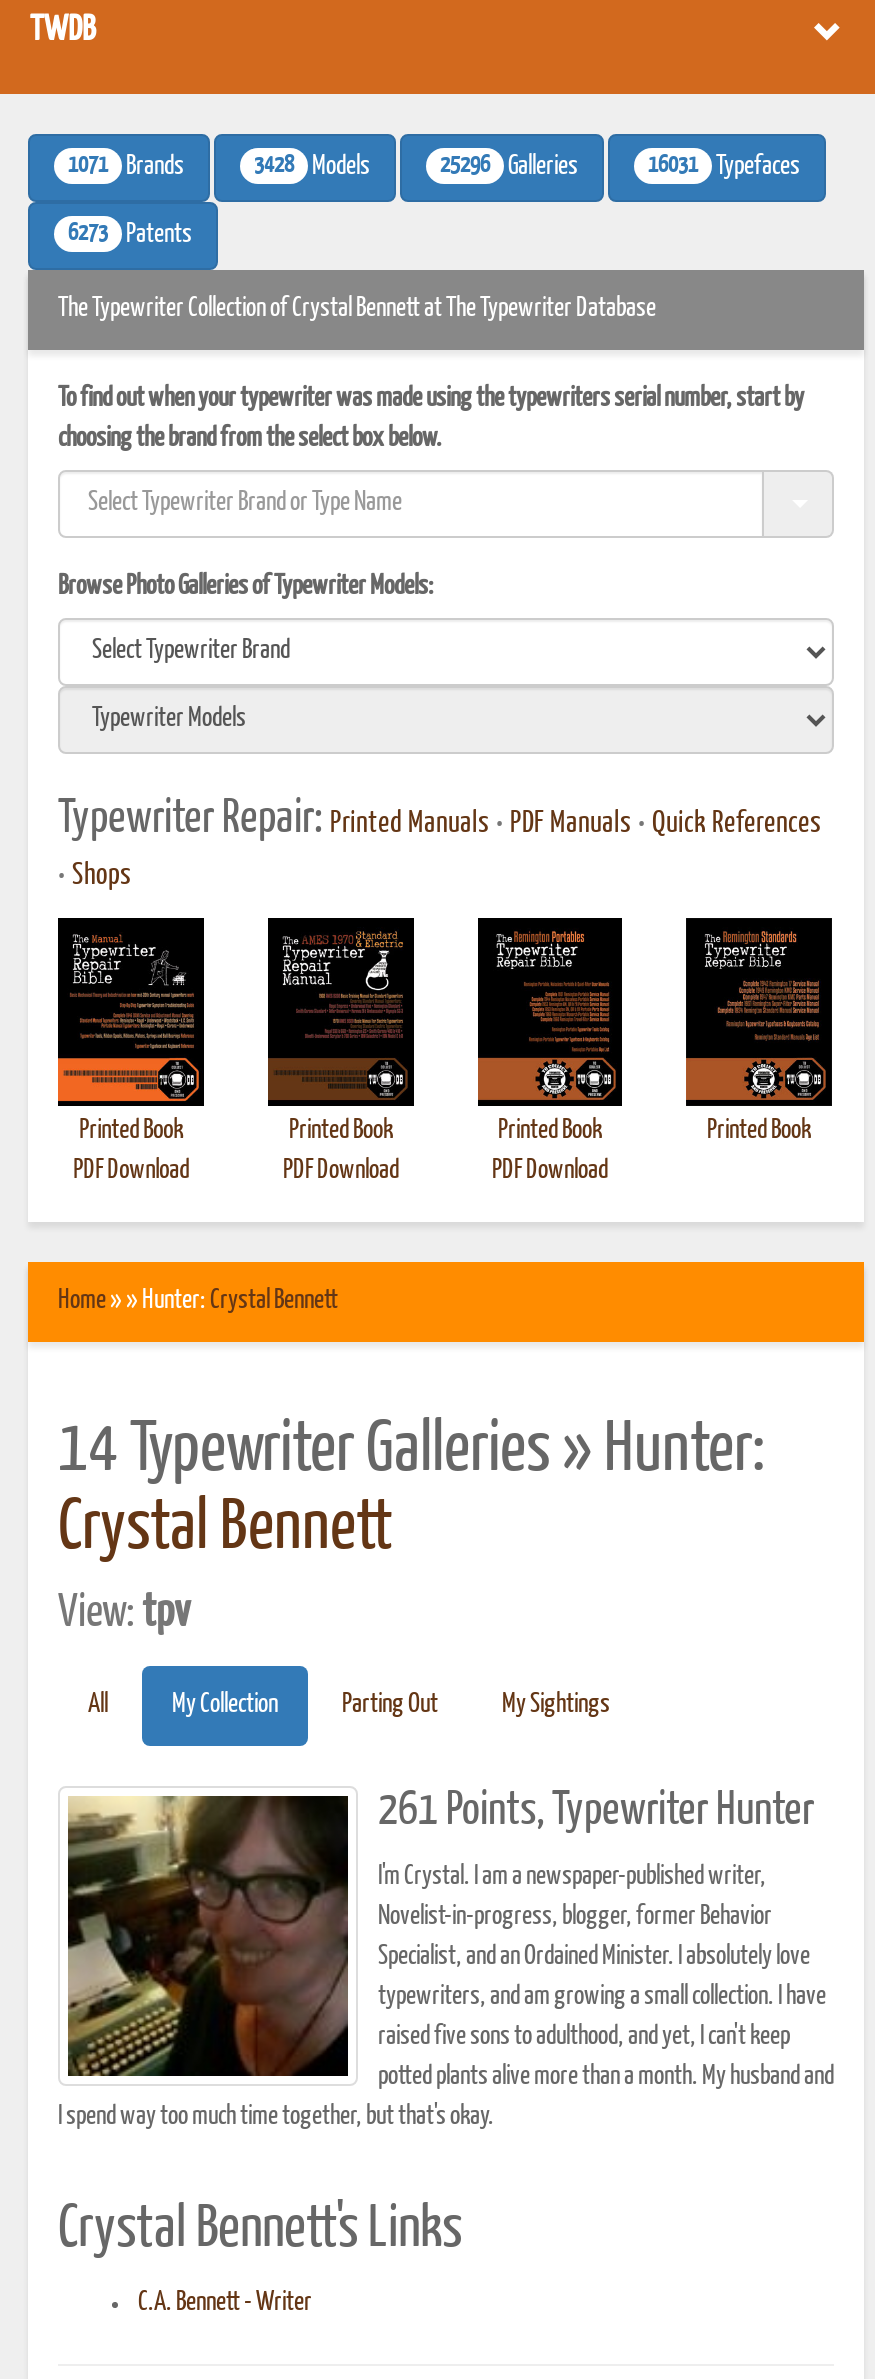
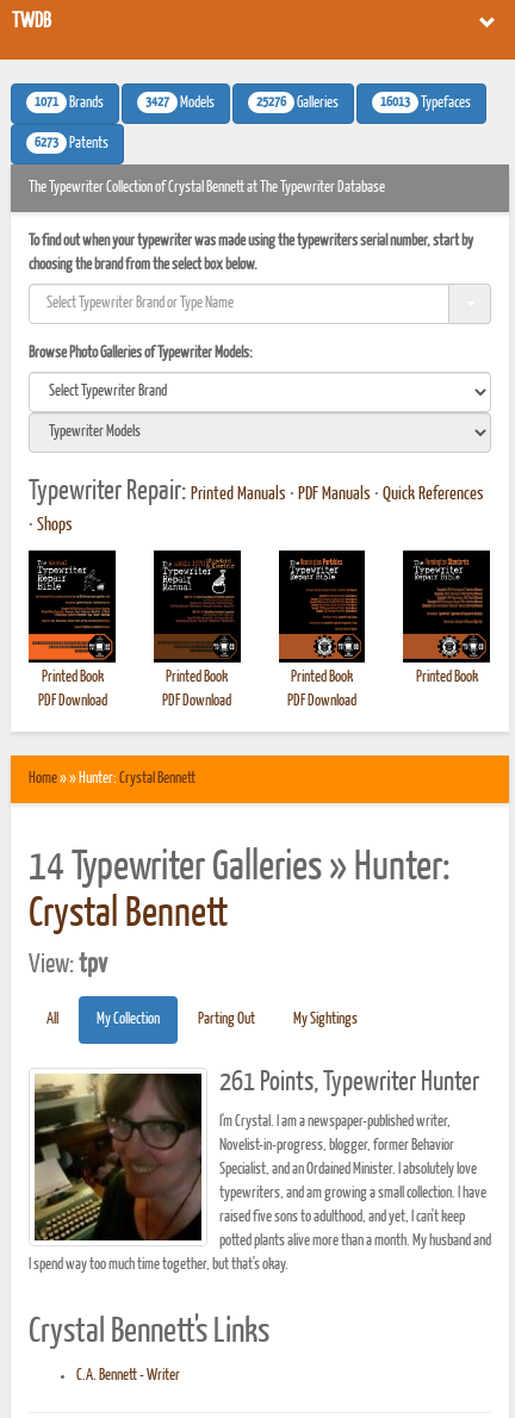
- 3428 Models
+ 3427 Models

- 25296 Galleries
+ 25276 Galleries

- 16031 Typefaces
+ 16013 Typefaces
